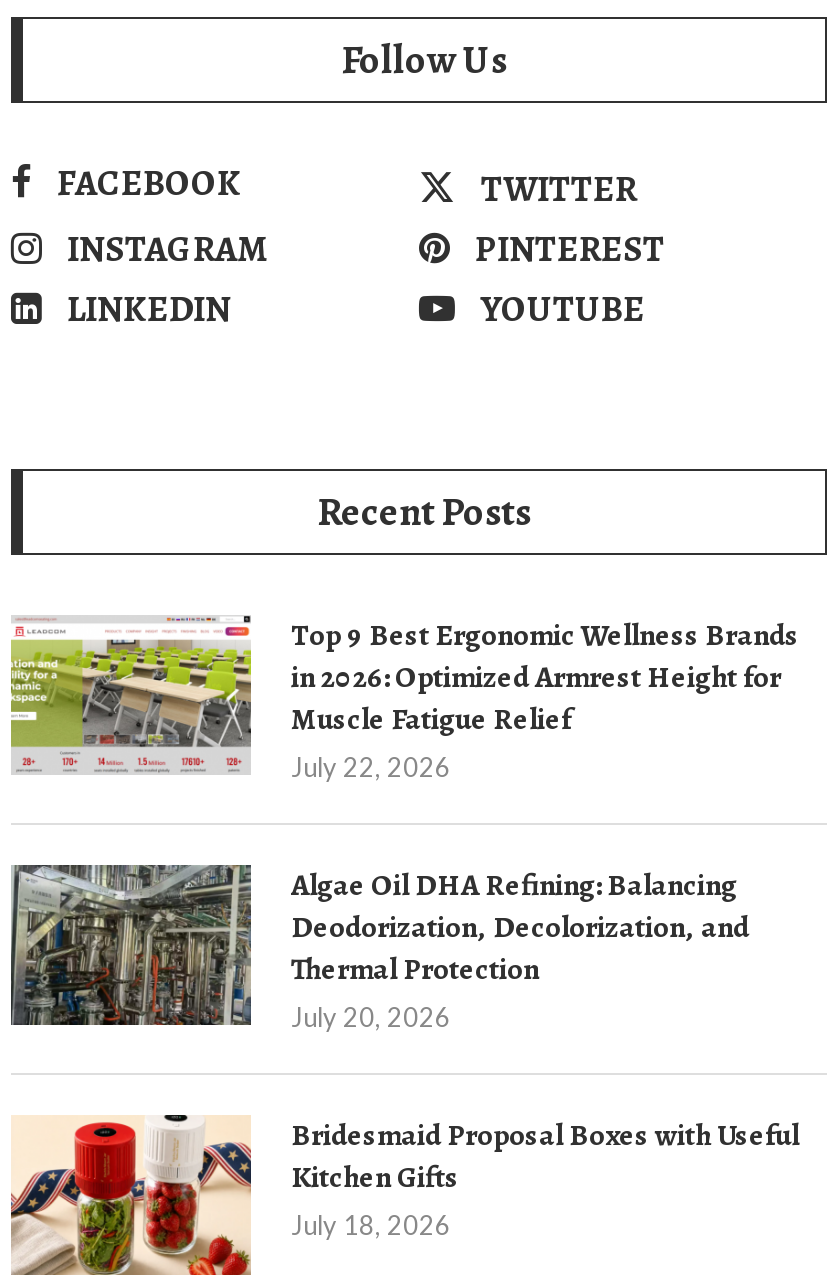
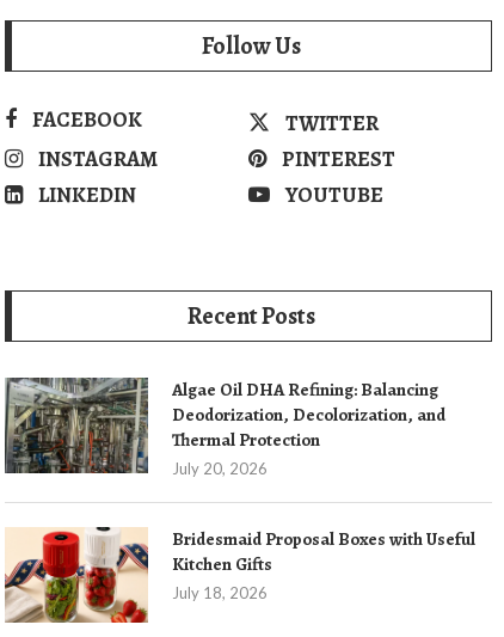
- [image]
- Top 9 Best Ergonomic Wellness Brands
- in 2026: Optimized Armrest Height for
- Muscle Fatigue Relief
- July 22, 2026
